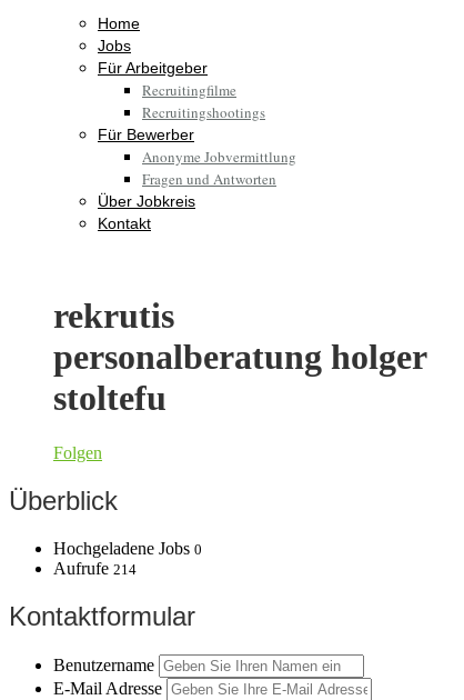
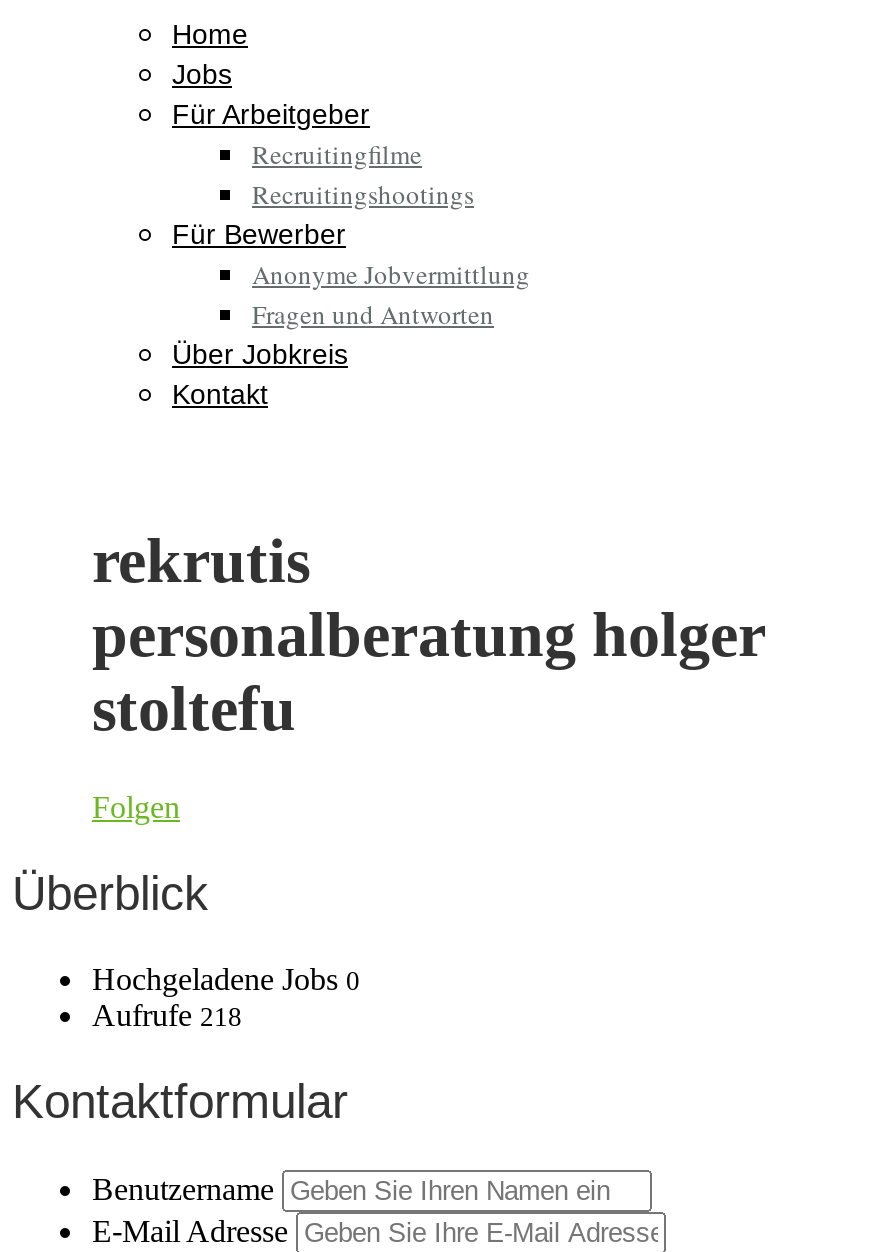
- Aufrufe 214
+ Aufrufe 218
